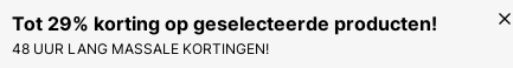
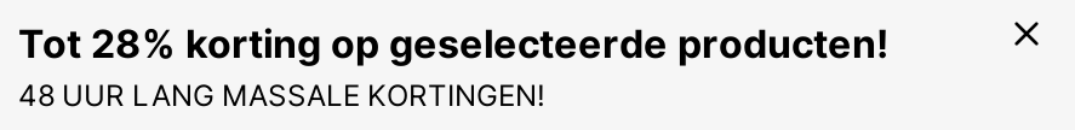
- Tot 29% korting op geselecteerde producten!
+ Tot 28% korting op geselecteerde producten!
